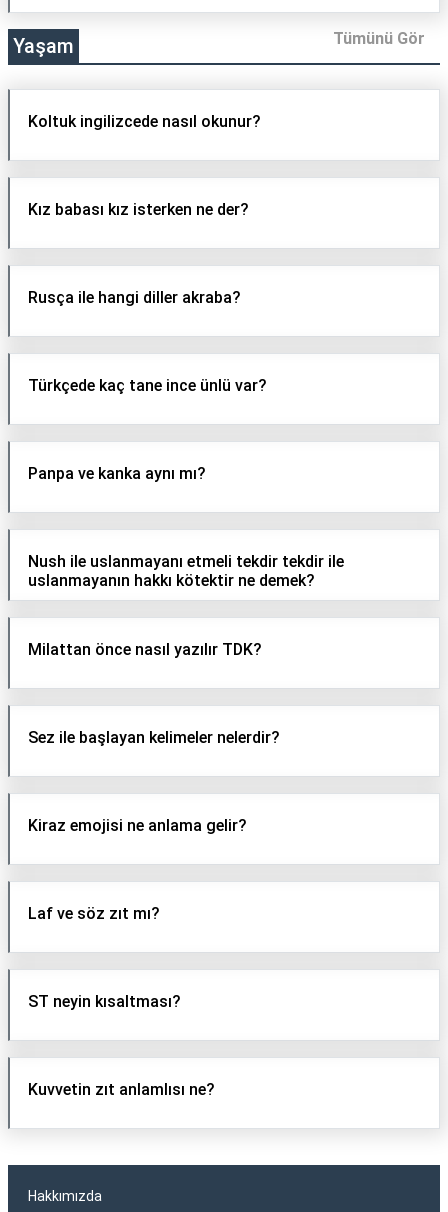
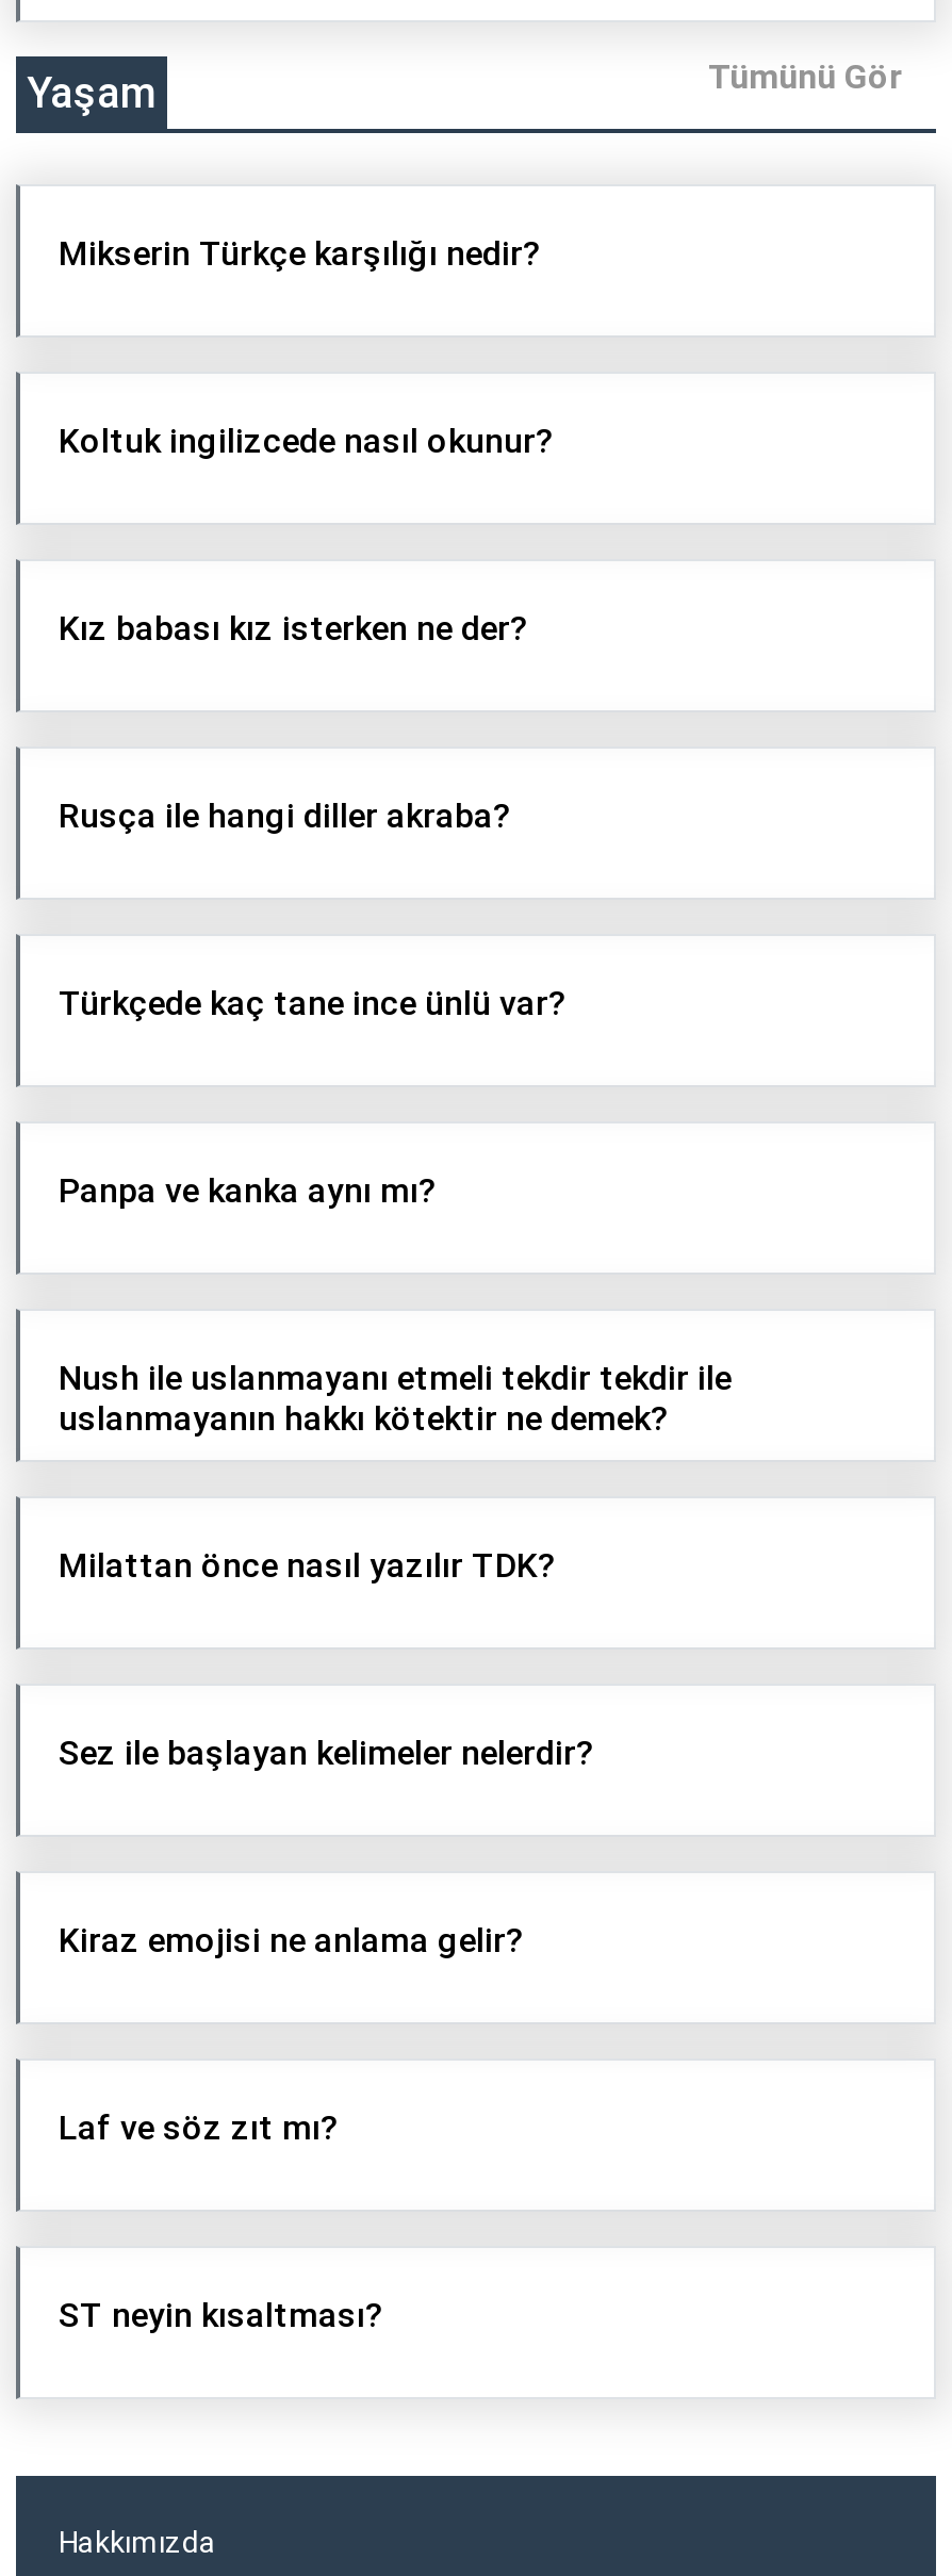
+ Mikserin Türkçe karşılığı nedir?

moved down: Koltuk ingilizcede nasıl okunur? | Kız babası kız isterken ne der? | Rusça ile hangi diller akraba? | ... | Laf ve söz zıt mı? | ST neyin kısaltması?

- Kuvvetin zıt anlamlısı ne?
